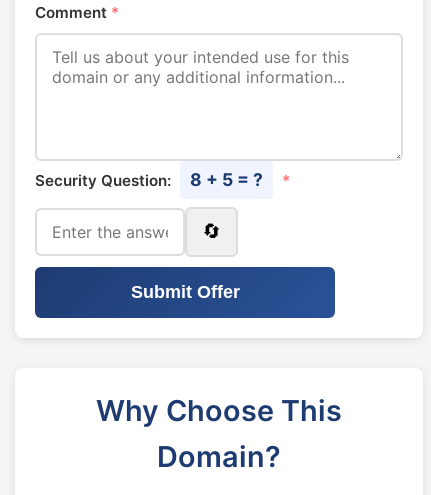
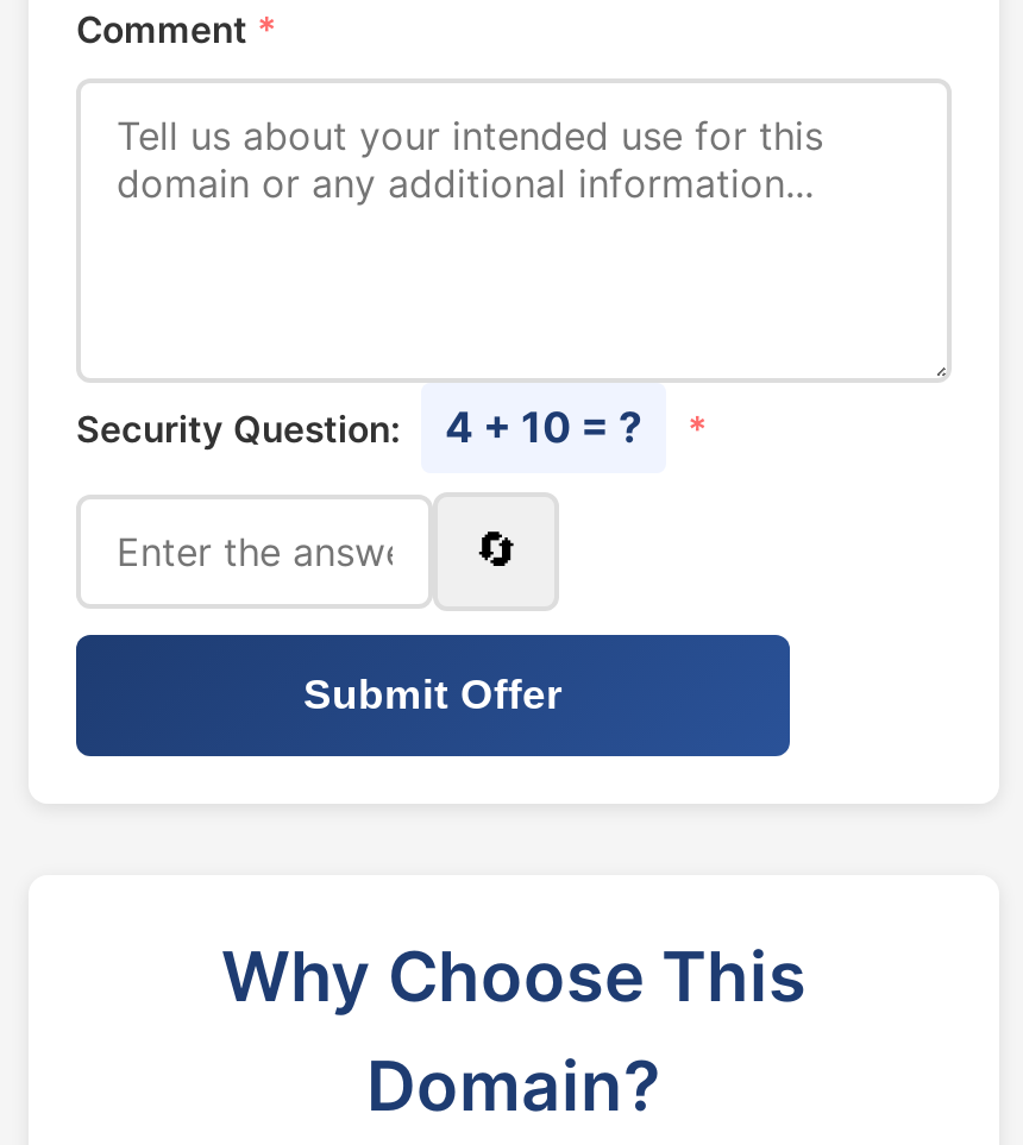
- 8 + 5 = ?
+ 4 + 10 = ?
